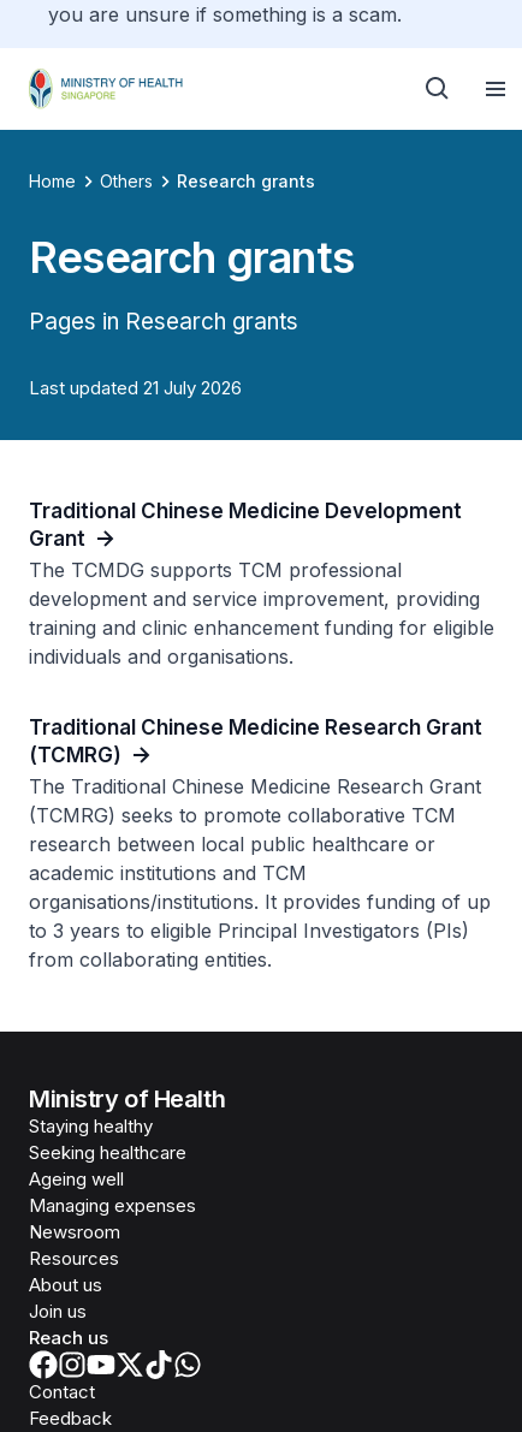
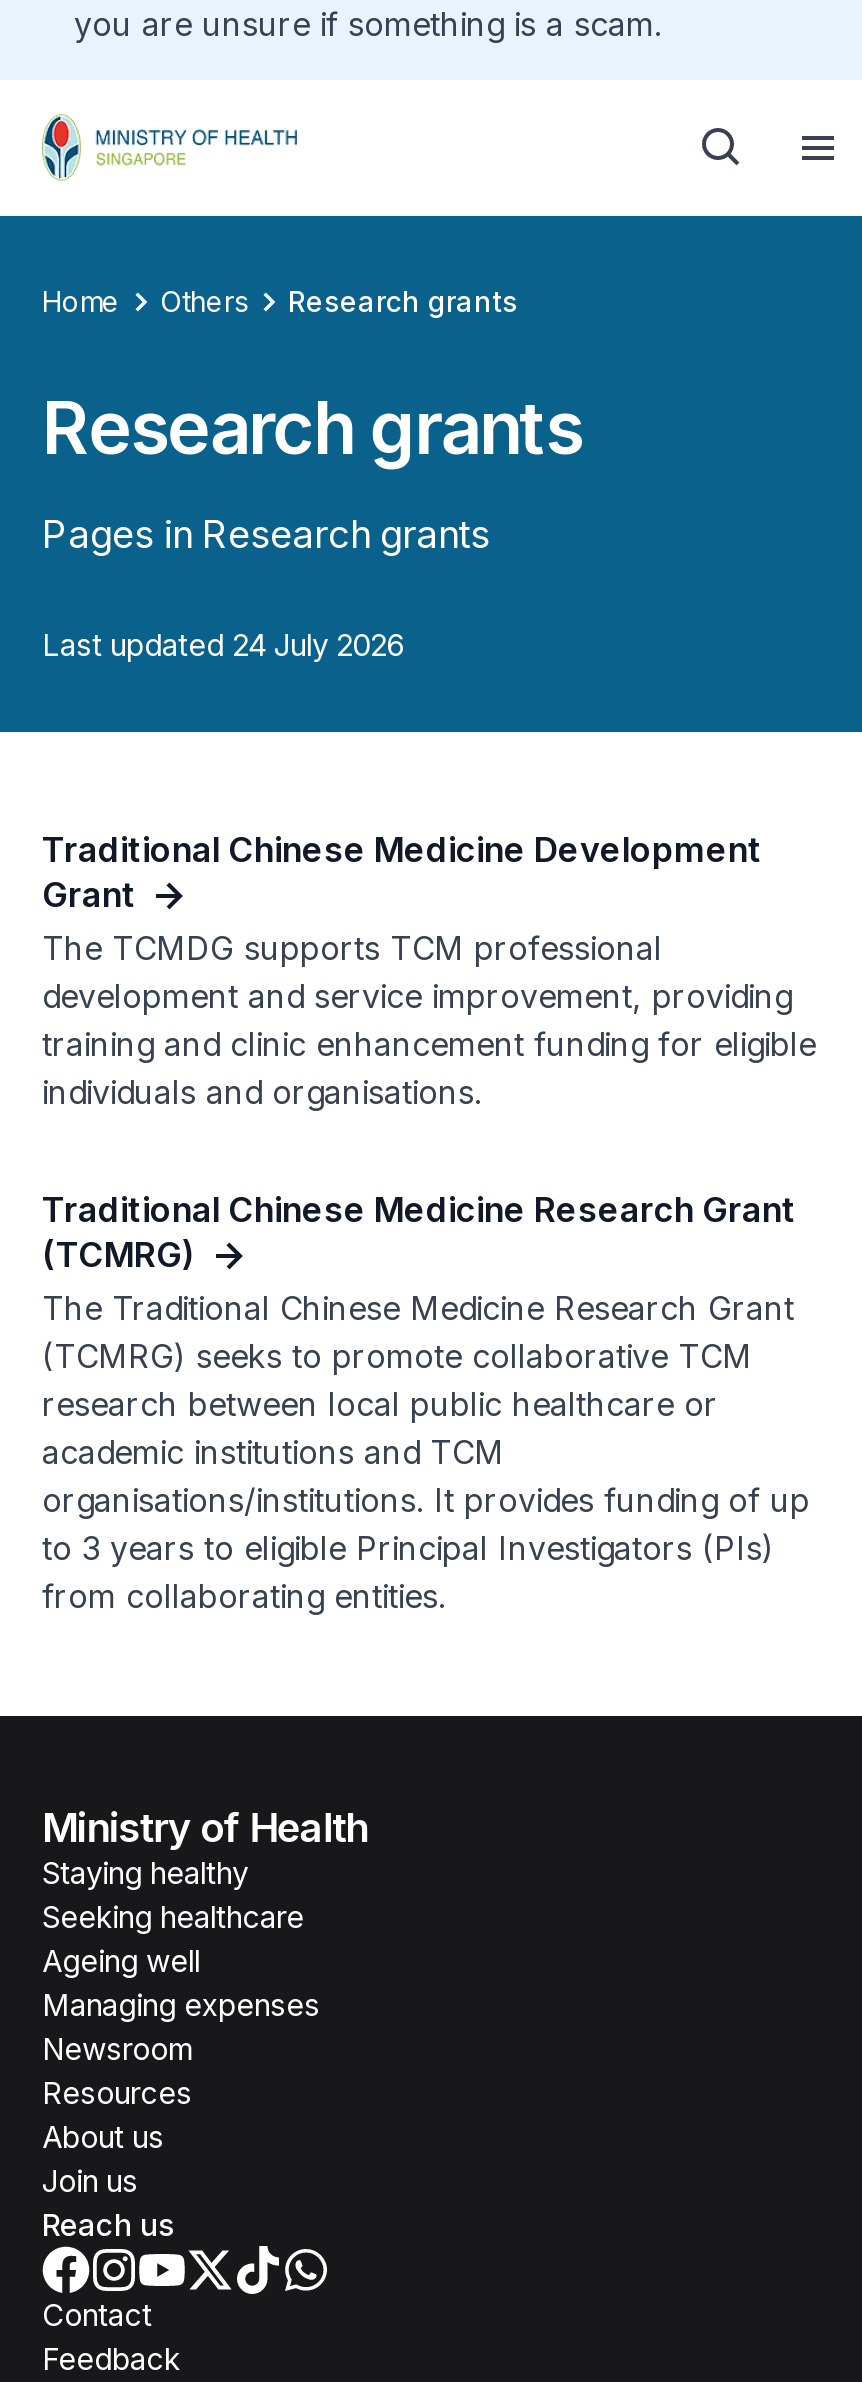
- Last updated 21 July 2026
+ Last updated 24 July 2026
